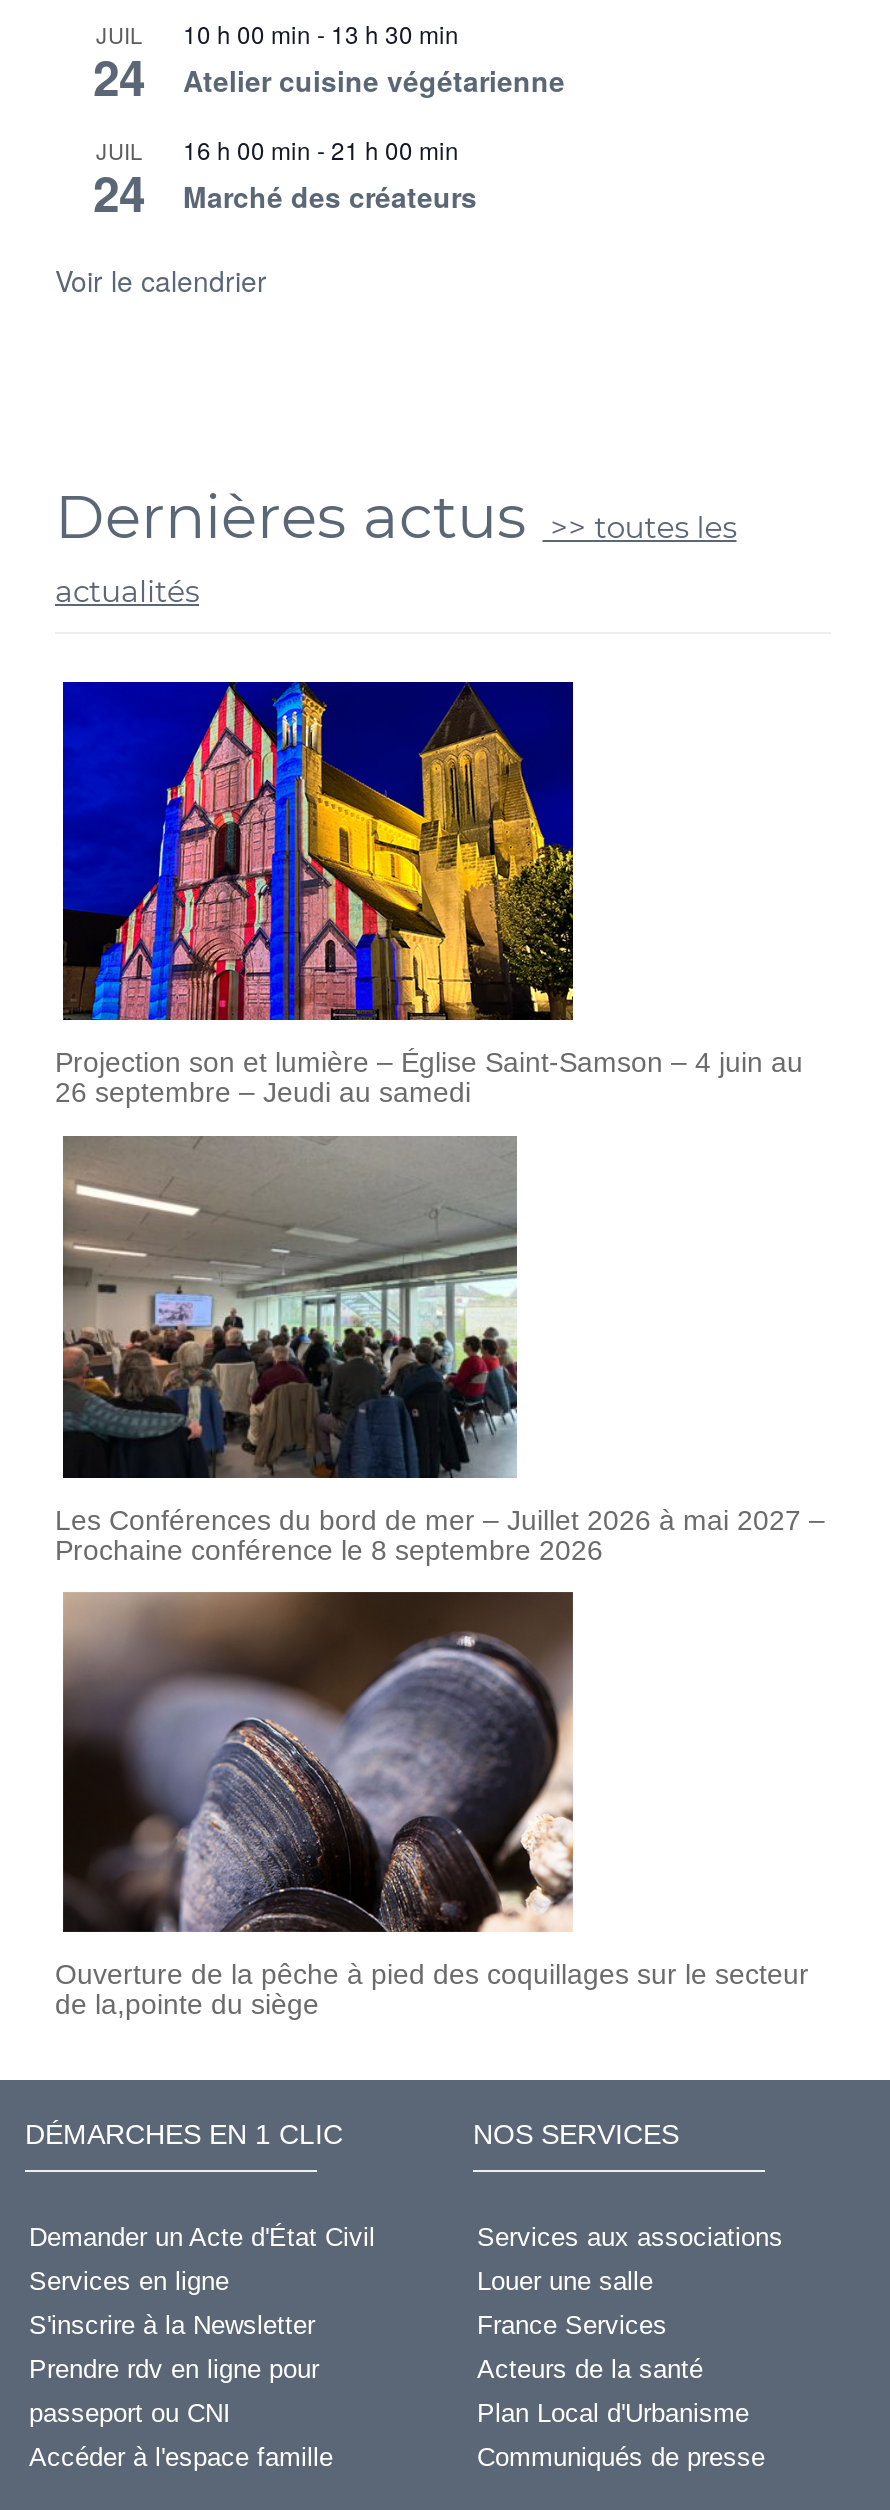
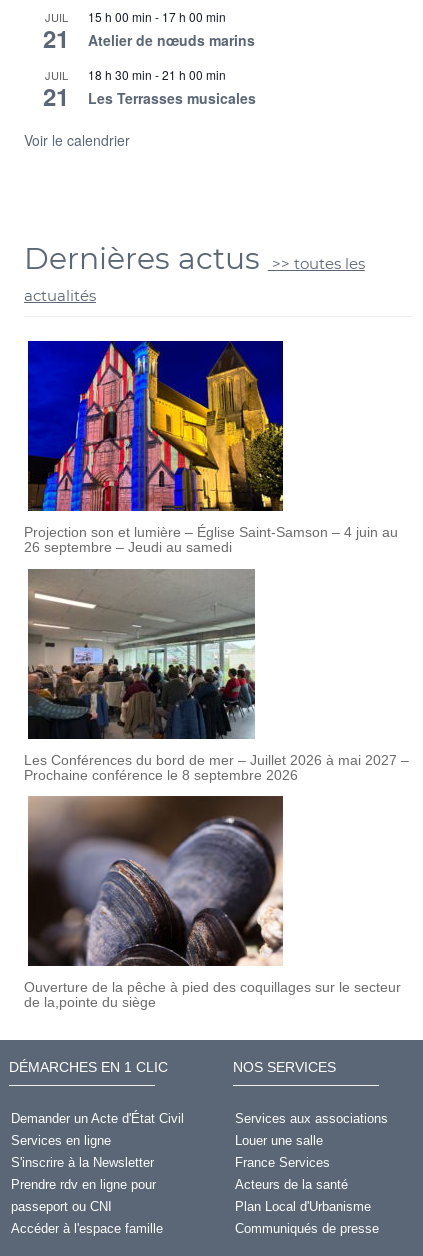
- 10 h 00 min - 13 h 30 min
- Atelier cuisine végétarienne
+ 15 h 00 min - 17 h 00 min
+ Atelier de nœuds marins

- 24
+ 21

- 16 h 00 min - 21 h 00 min
- Marché des créateurs
+ 18 h 30 min - 21 h 00 min
+ Les Terrasses musicales

- 24
+ 21
